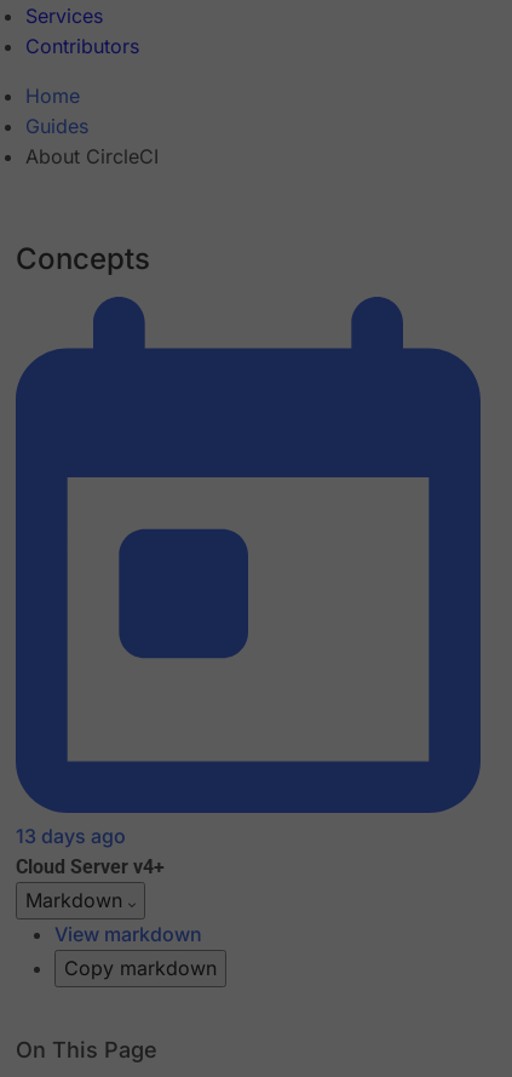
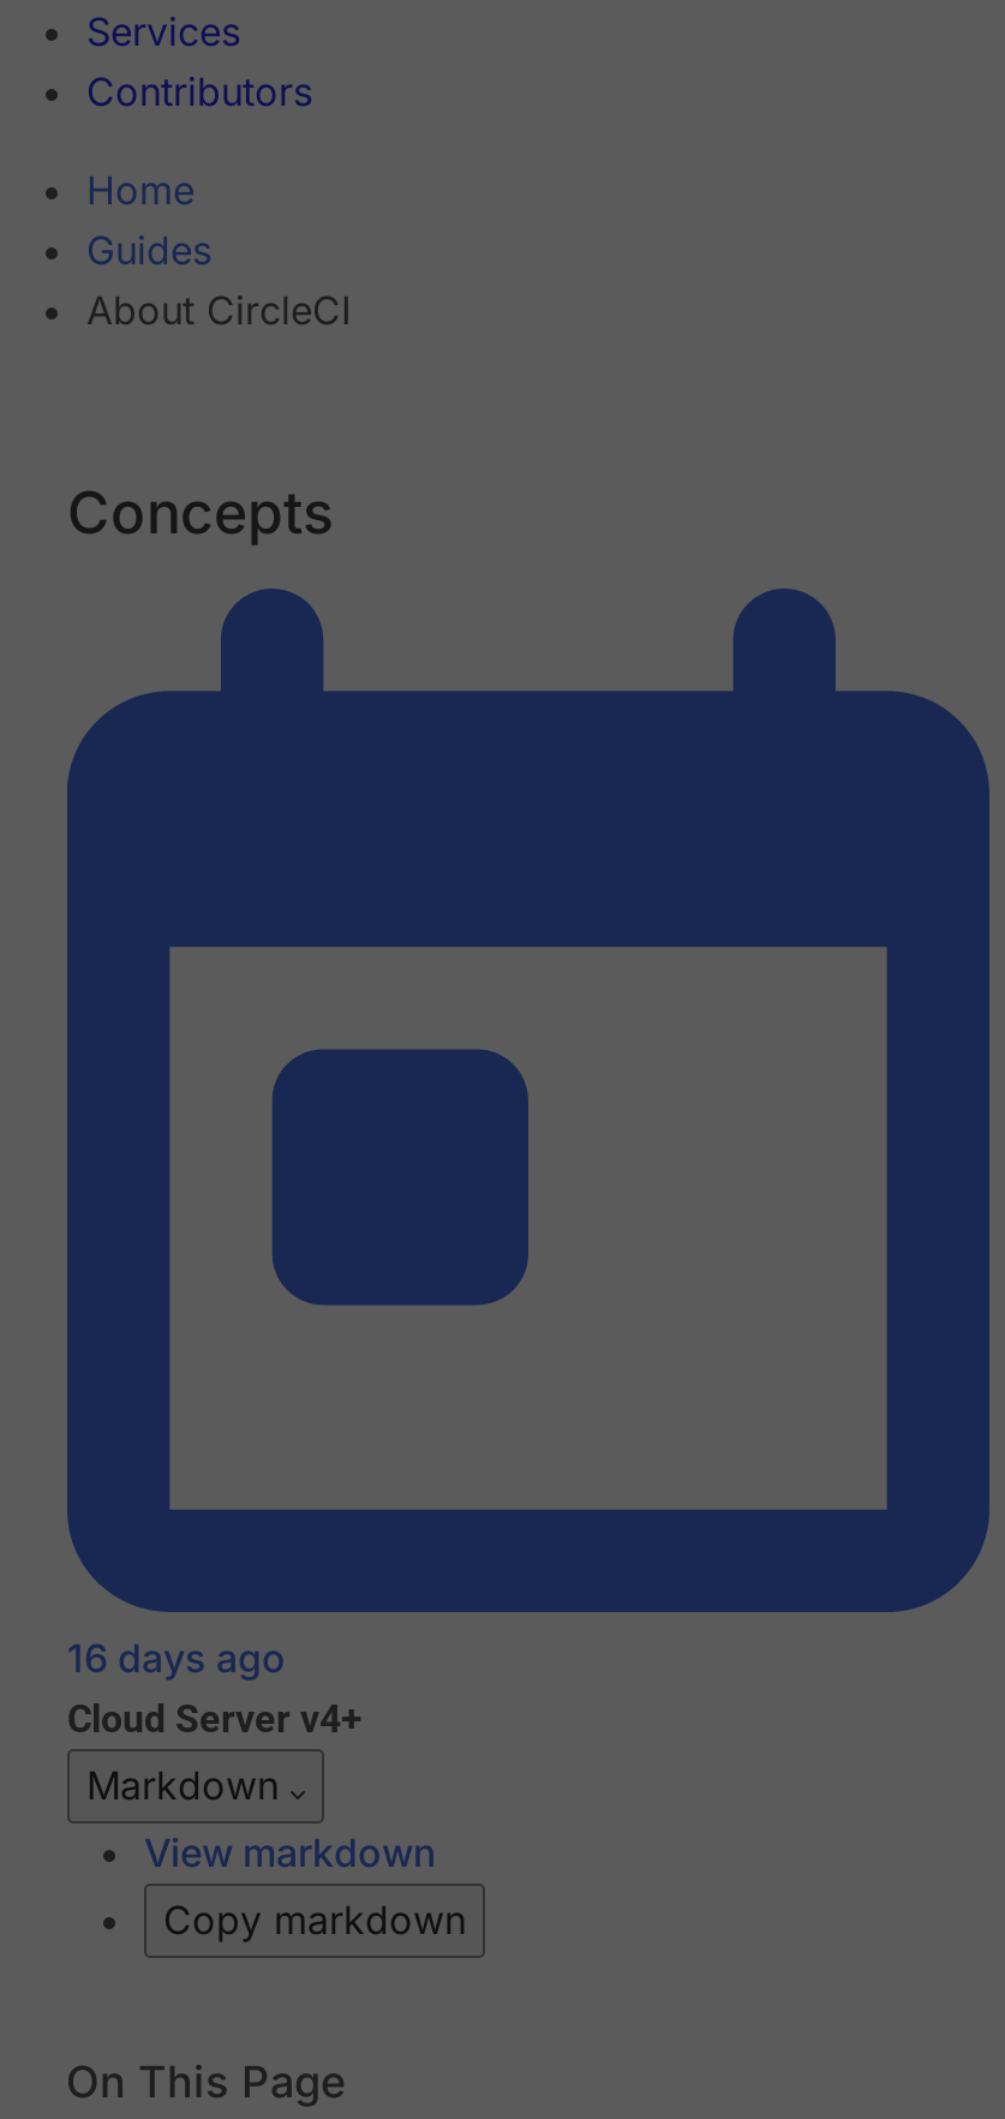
- 13 days ago
+ 16 days ago
